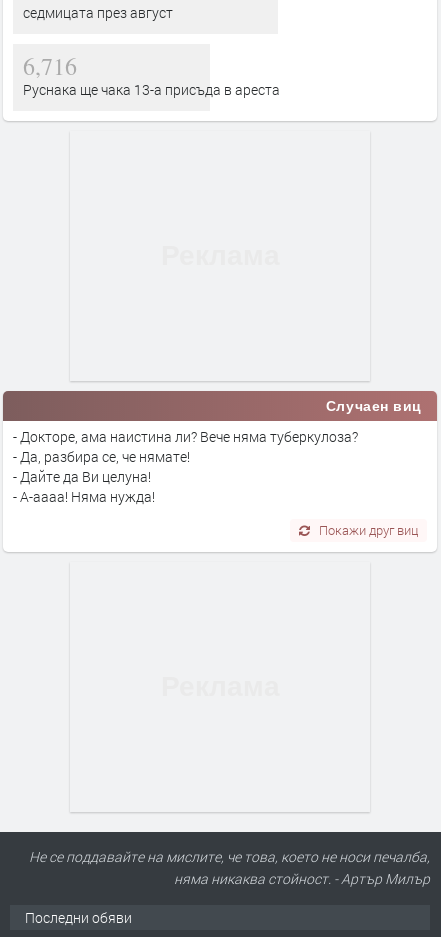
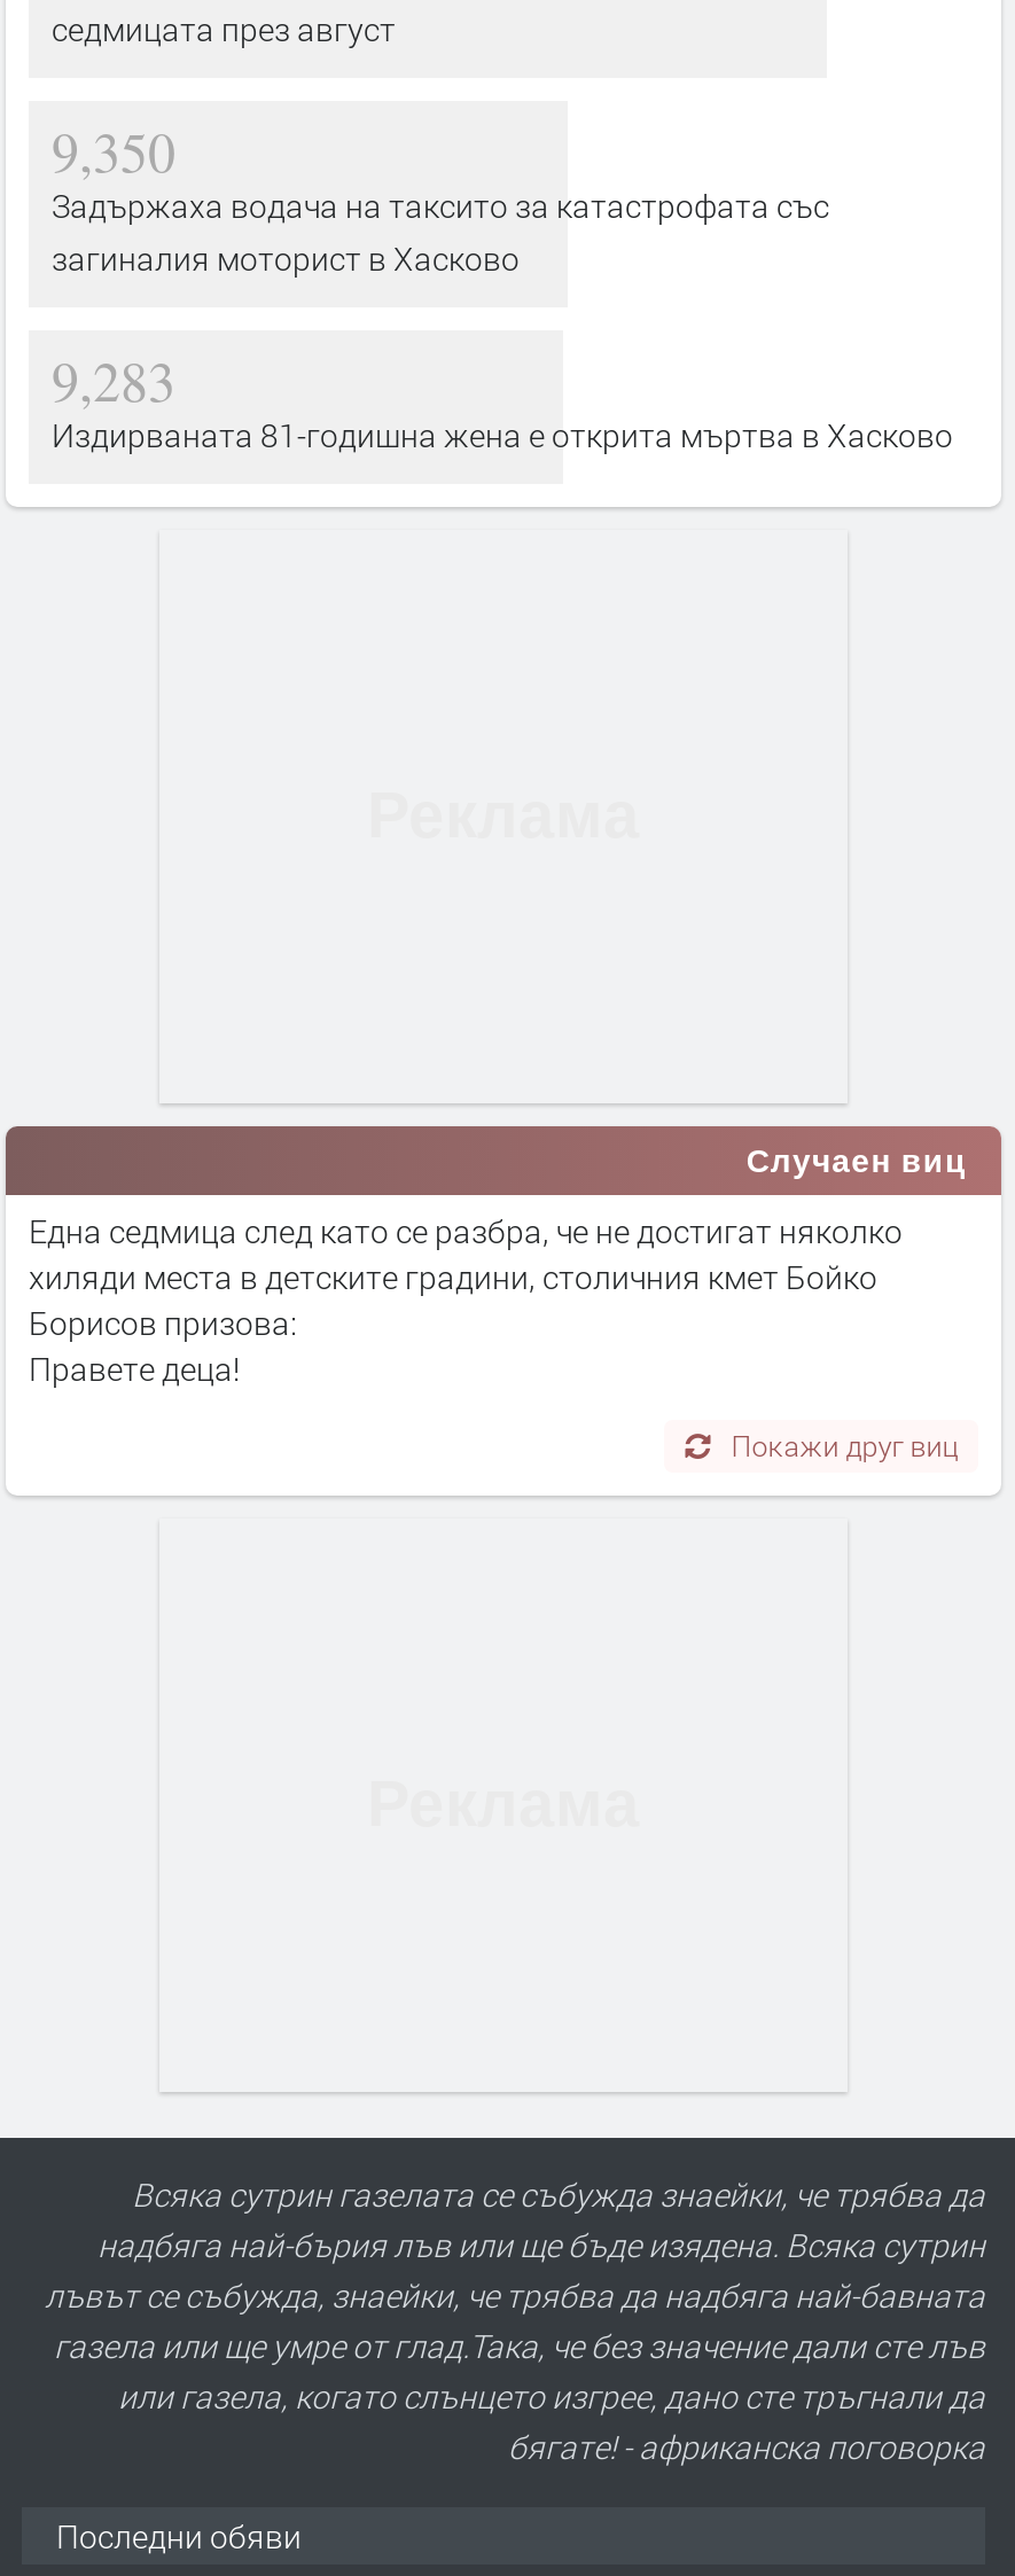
- 6,716
- Руснака ще чака 13-а присъда в ареста
+ 9,350
+ Задържаха водача на таксито за катастрофата със
+ загиналия моторист в Хасково
+ 9,283
+ Издирваната 81-годишна жена е открита мъртва в Хасково

- - Докторе, ама наистина ли? Вече няма туберкулоза?
- - Да, разбира се, че нямате!
- - Дайте да Ви целуна!
- - А-аааа! Няма нужда!
+ Една седмица след като се разбра, че не достигат няколко
+ хиляди места в детските градини, столичния кмет Бойко
+ Борисов призова:
+ Правете деца!

- Не се поддавайте на мислите, че това, което не носи печалба,
- няма никаква стойност. - Артър Милър
+ Всяка сутрин газелата се събужда знаейки, че трябва да
+ надбяга най-бърия лъв или ще бъде изядена. Всяка сутрин
+ лъвът се събужда, знаейки, че трябва да надбяга най-бавната
+ газела или ще умре от глад.Така, че без значение дали сте лъв
+ или газела, когато слънцето изгрее, дано сте тръгнали да
+ бягате! - африканска поговорка
